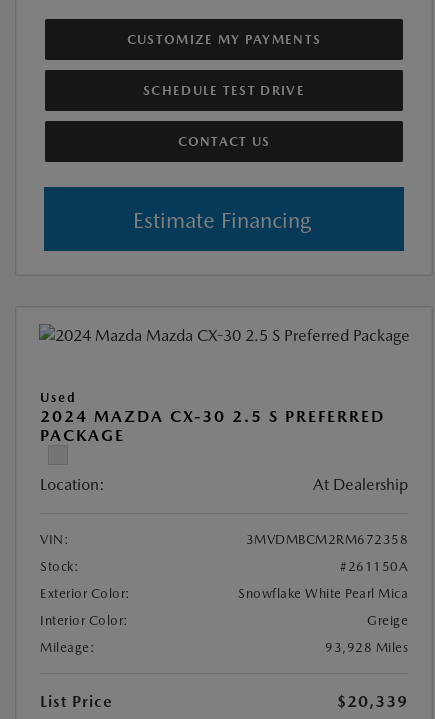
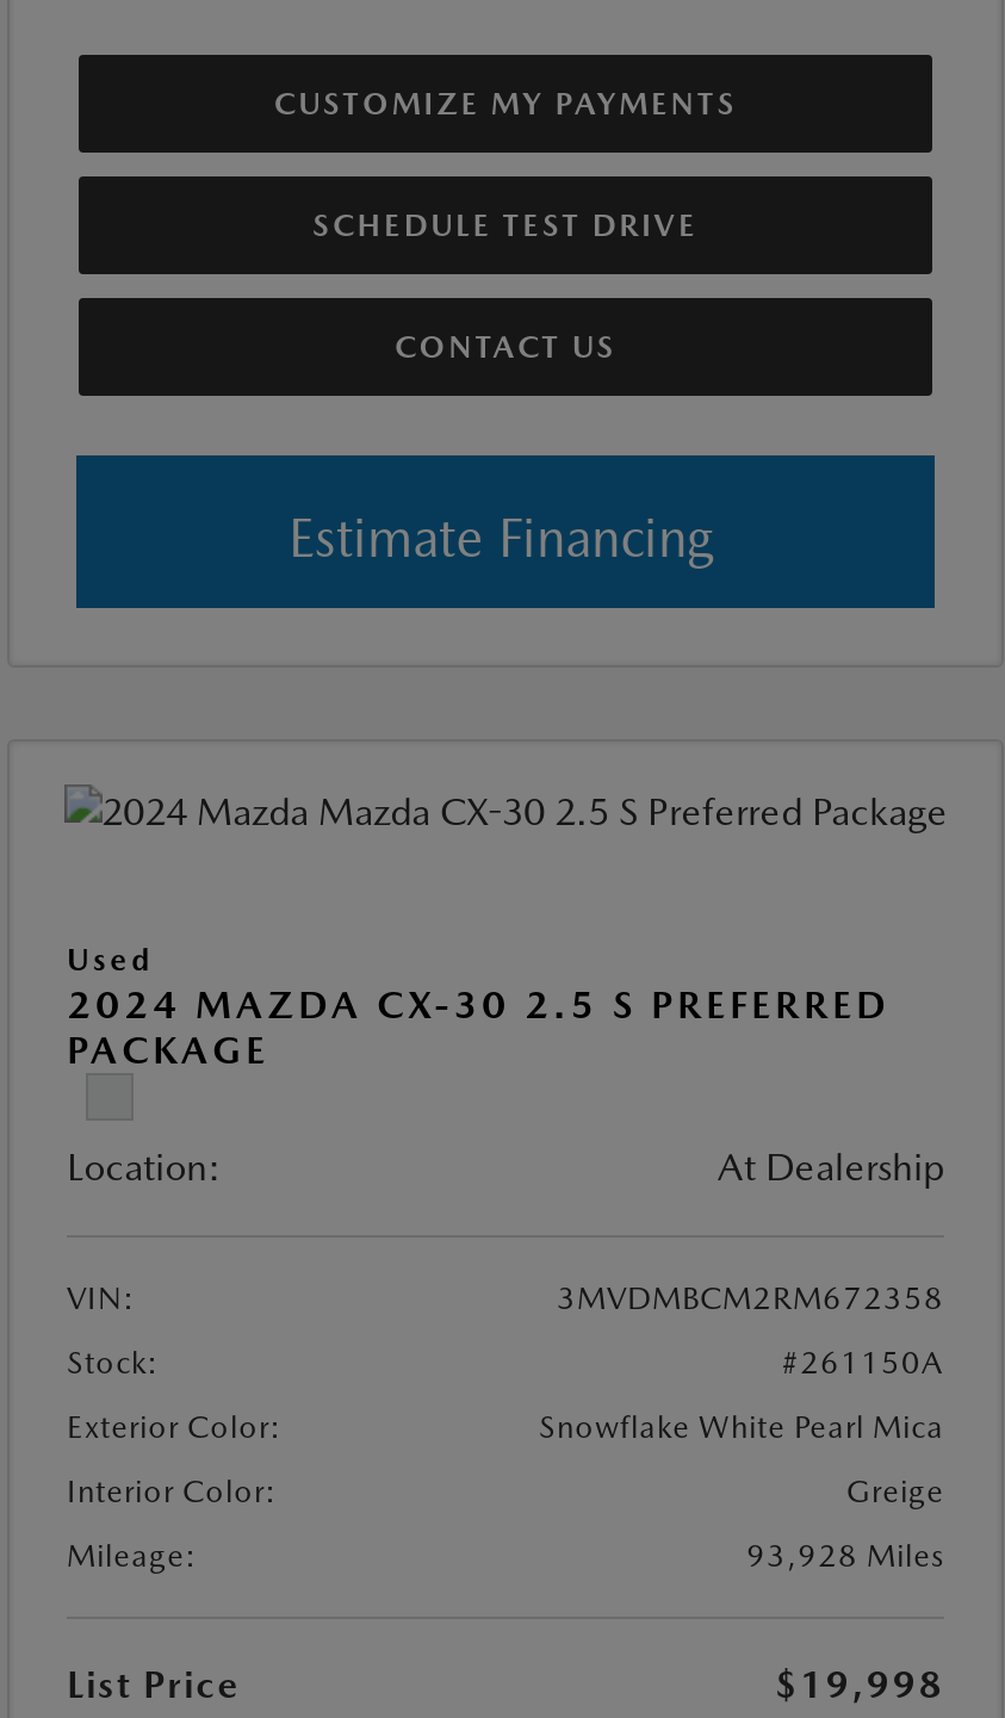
- $20,339
+ $19,998
